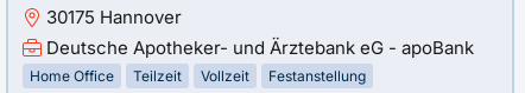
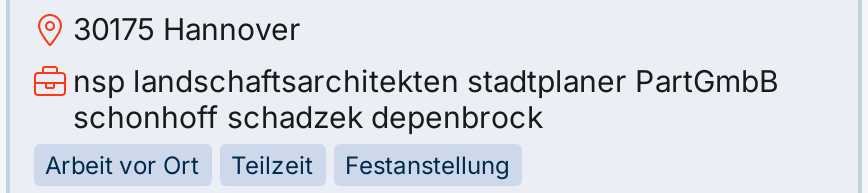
- Deutsche Apotheker- und Ärztebank eG - apoBank
- Home Office
+ nsp landschaftsarchitekten stadtplaner PartGmbB
+ schonhoff schadzek depenbrock
+ Arbeit vor Ort

- Vollzeit
